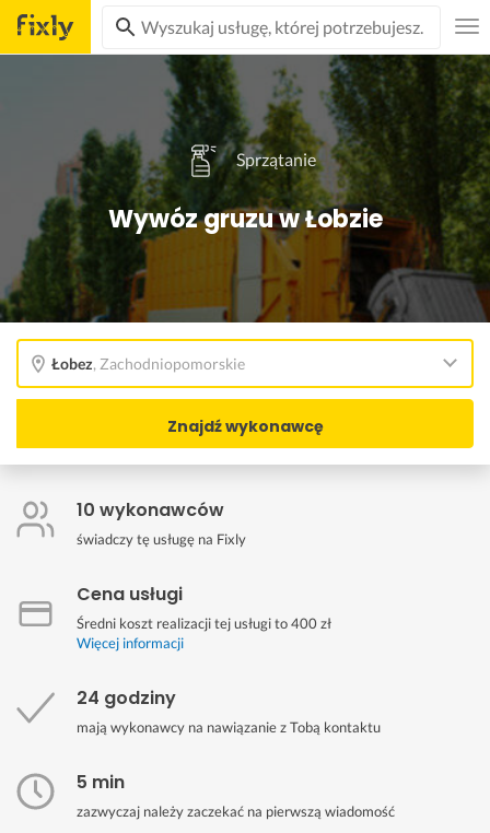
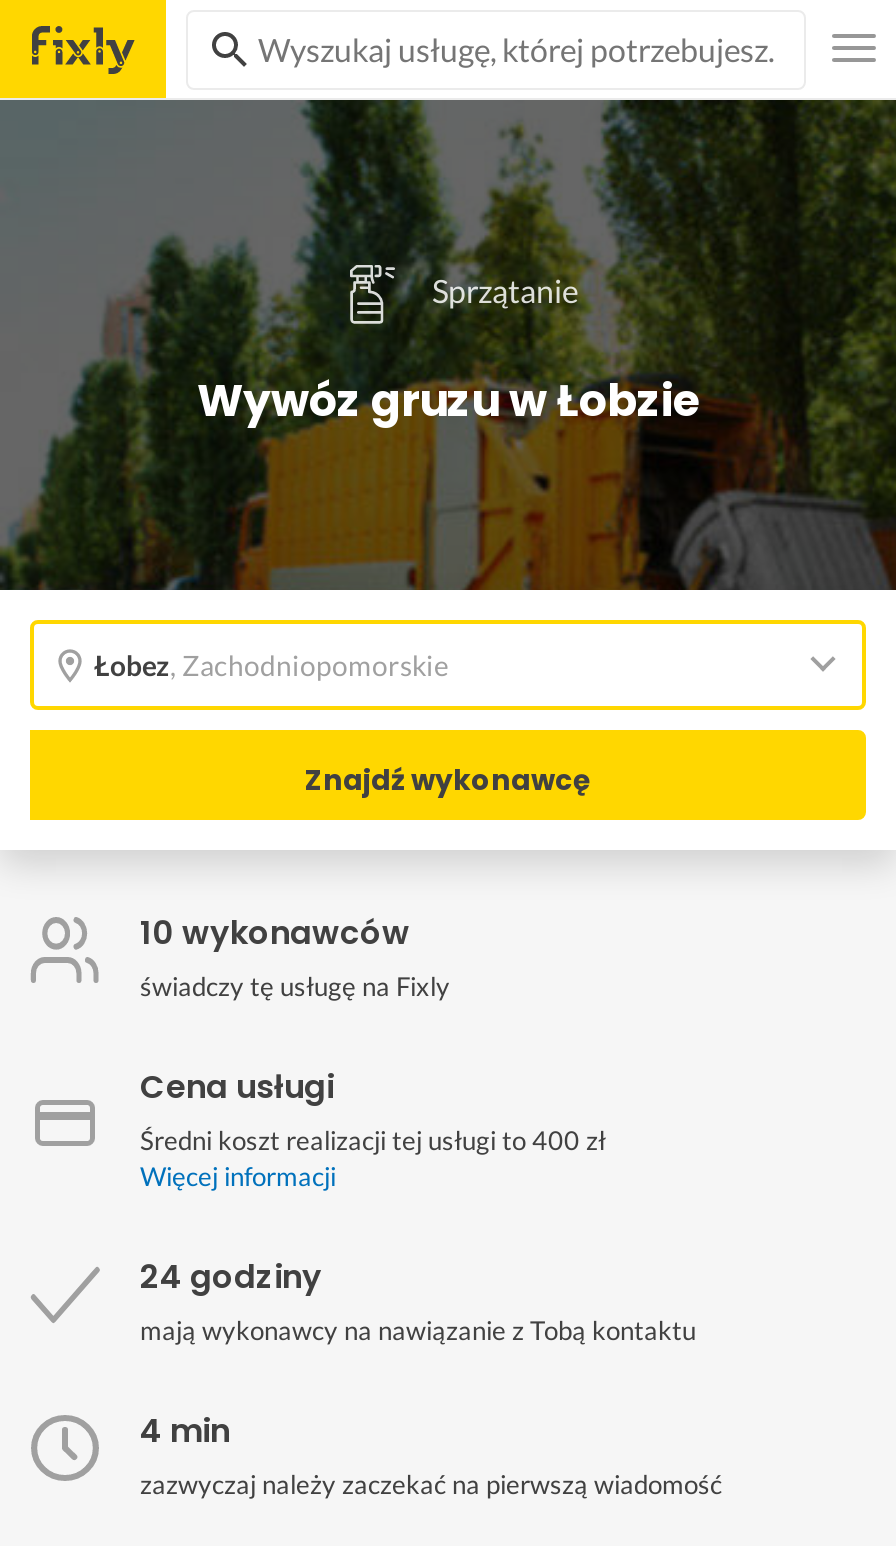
- 5 min
+ 4 min
